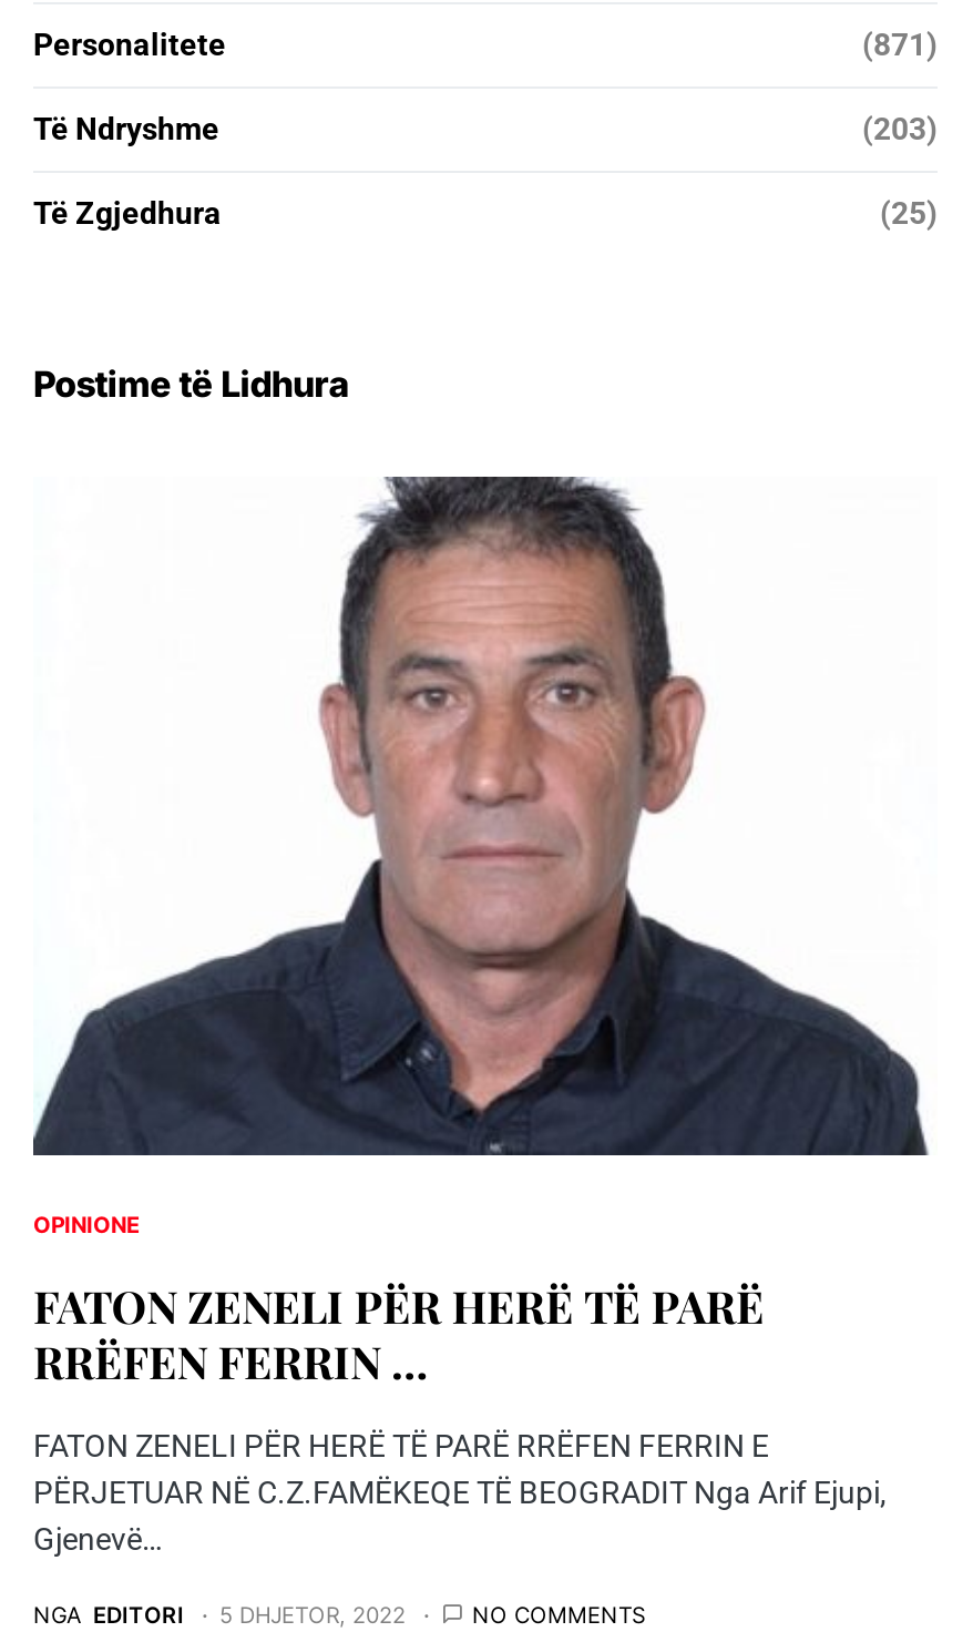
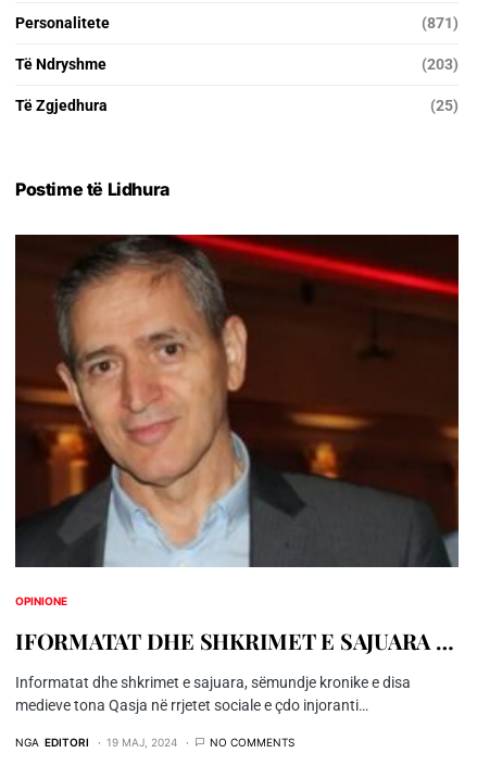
- [image]
+ [image]

- FATON ZENELI PËR HERË TË PARË
- RRËFEN FERRIN …
+ IFORMATAT DHE SHKRIMET E SAJUARA …

- FATON ZENELI PËR HERË TË PARË RRËFEN FERRIN E
- PËRJETUAR NË C.Z.FAMËKEQE TË BEOGRADIT Nga Arif Ejupi,
- Gjenevë…
+ Informatat dhe shkrimet e sajuara, sëmundje kronike e disa
+ medieve tona Qasja në rrjetet sociale e çdo injoranti…

- NGA EDITORI 5 DHJETOR, 2022
+ NGA EDITORI 19 MAJ, 2024
